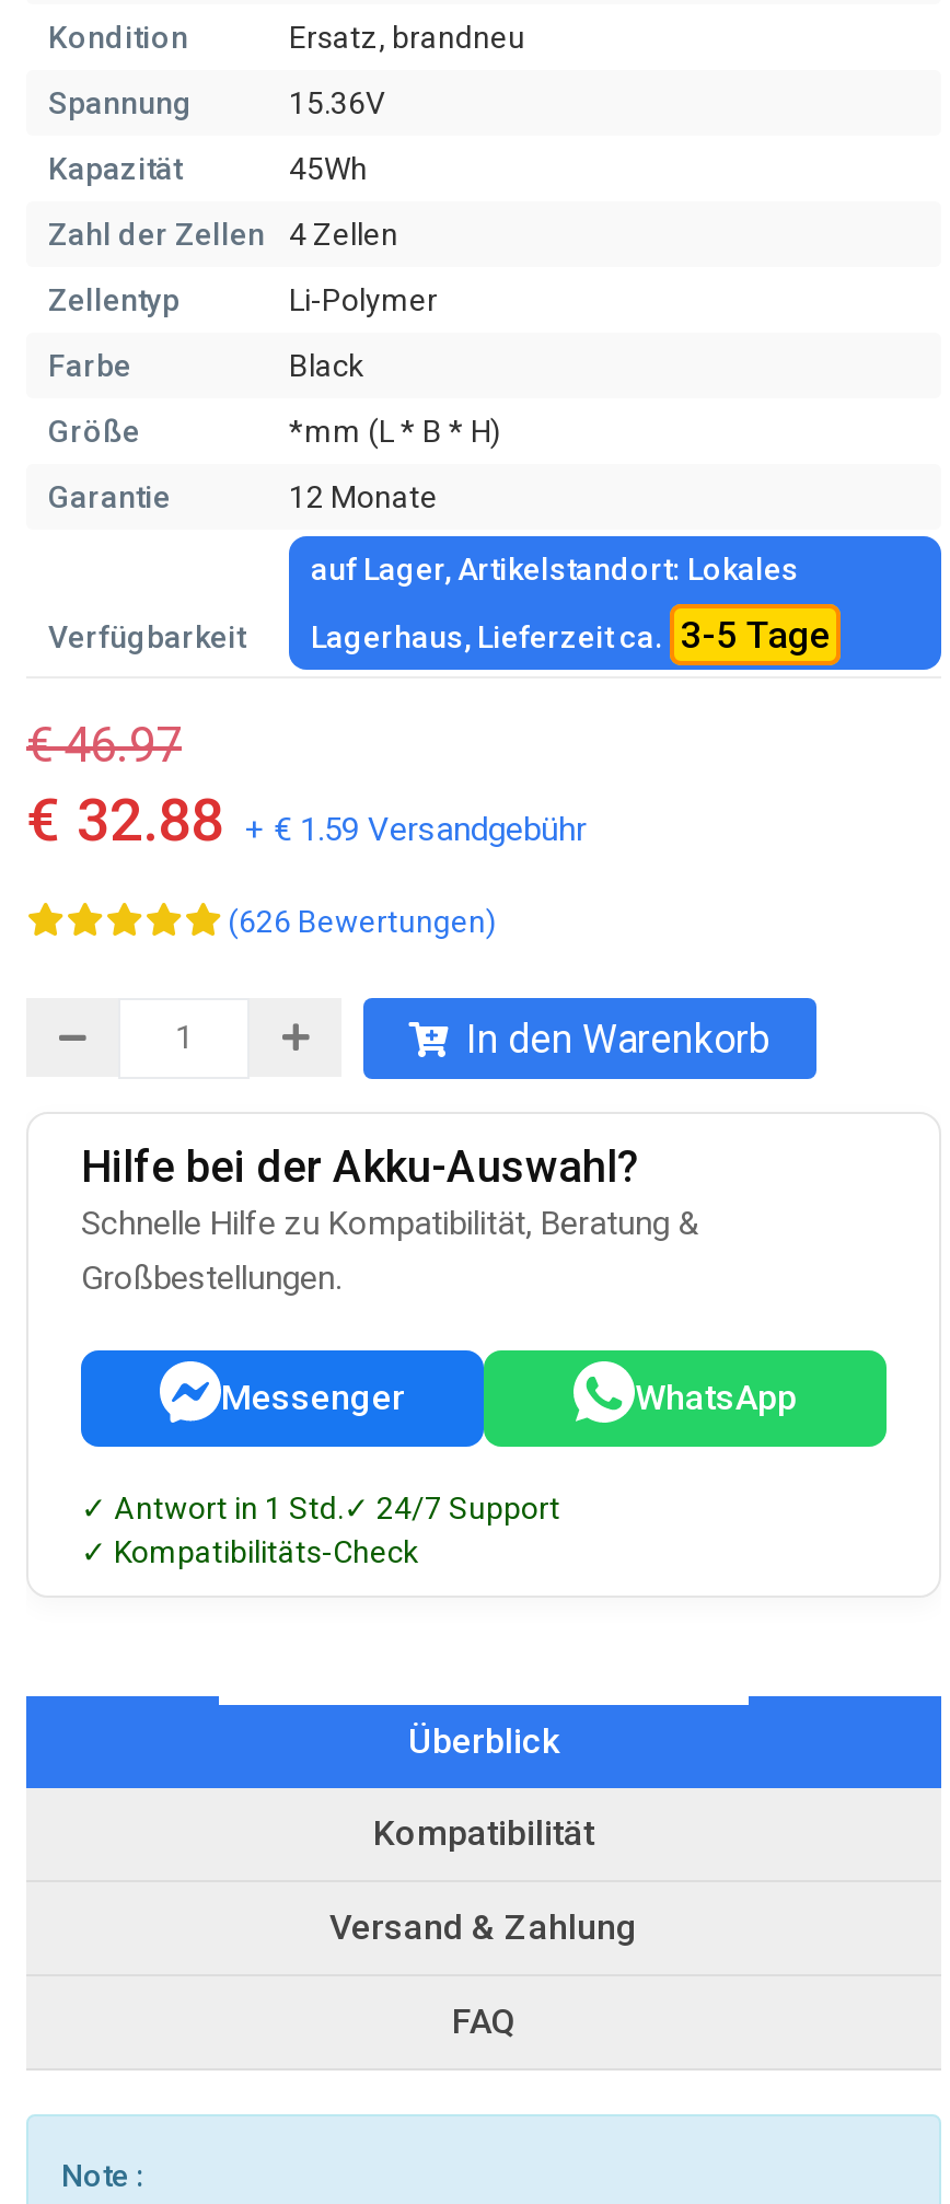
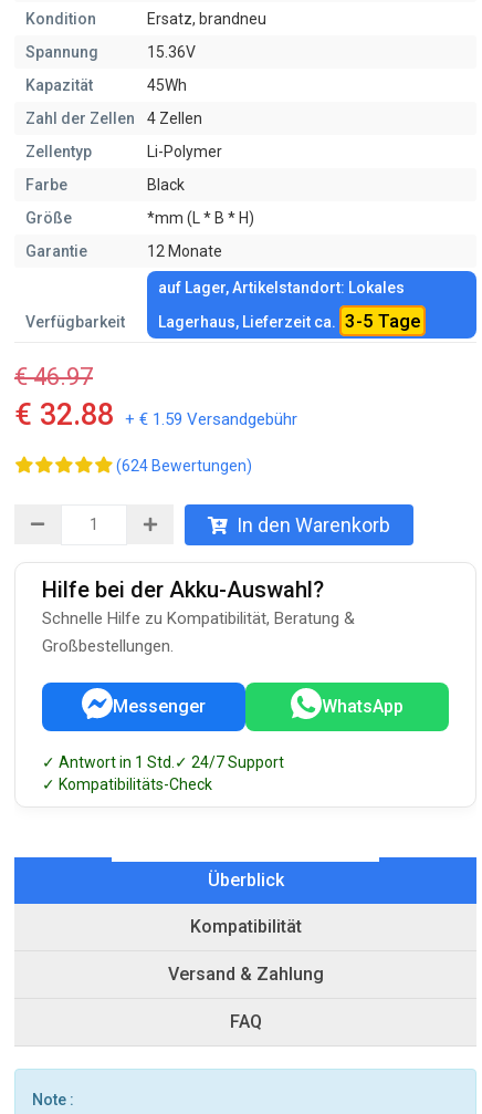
- (626 Bewertungen)
+ (624 Bewertungen)
